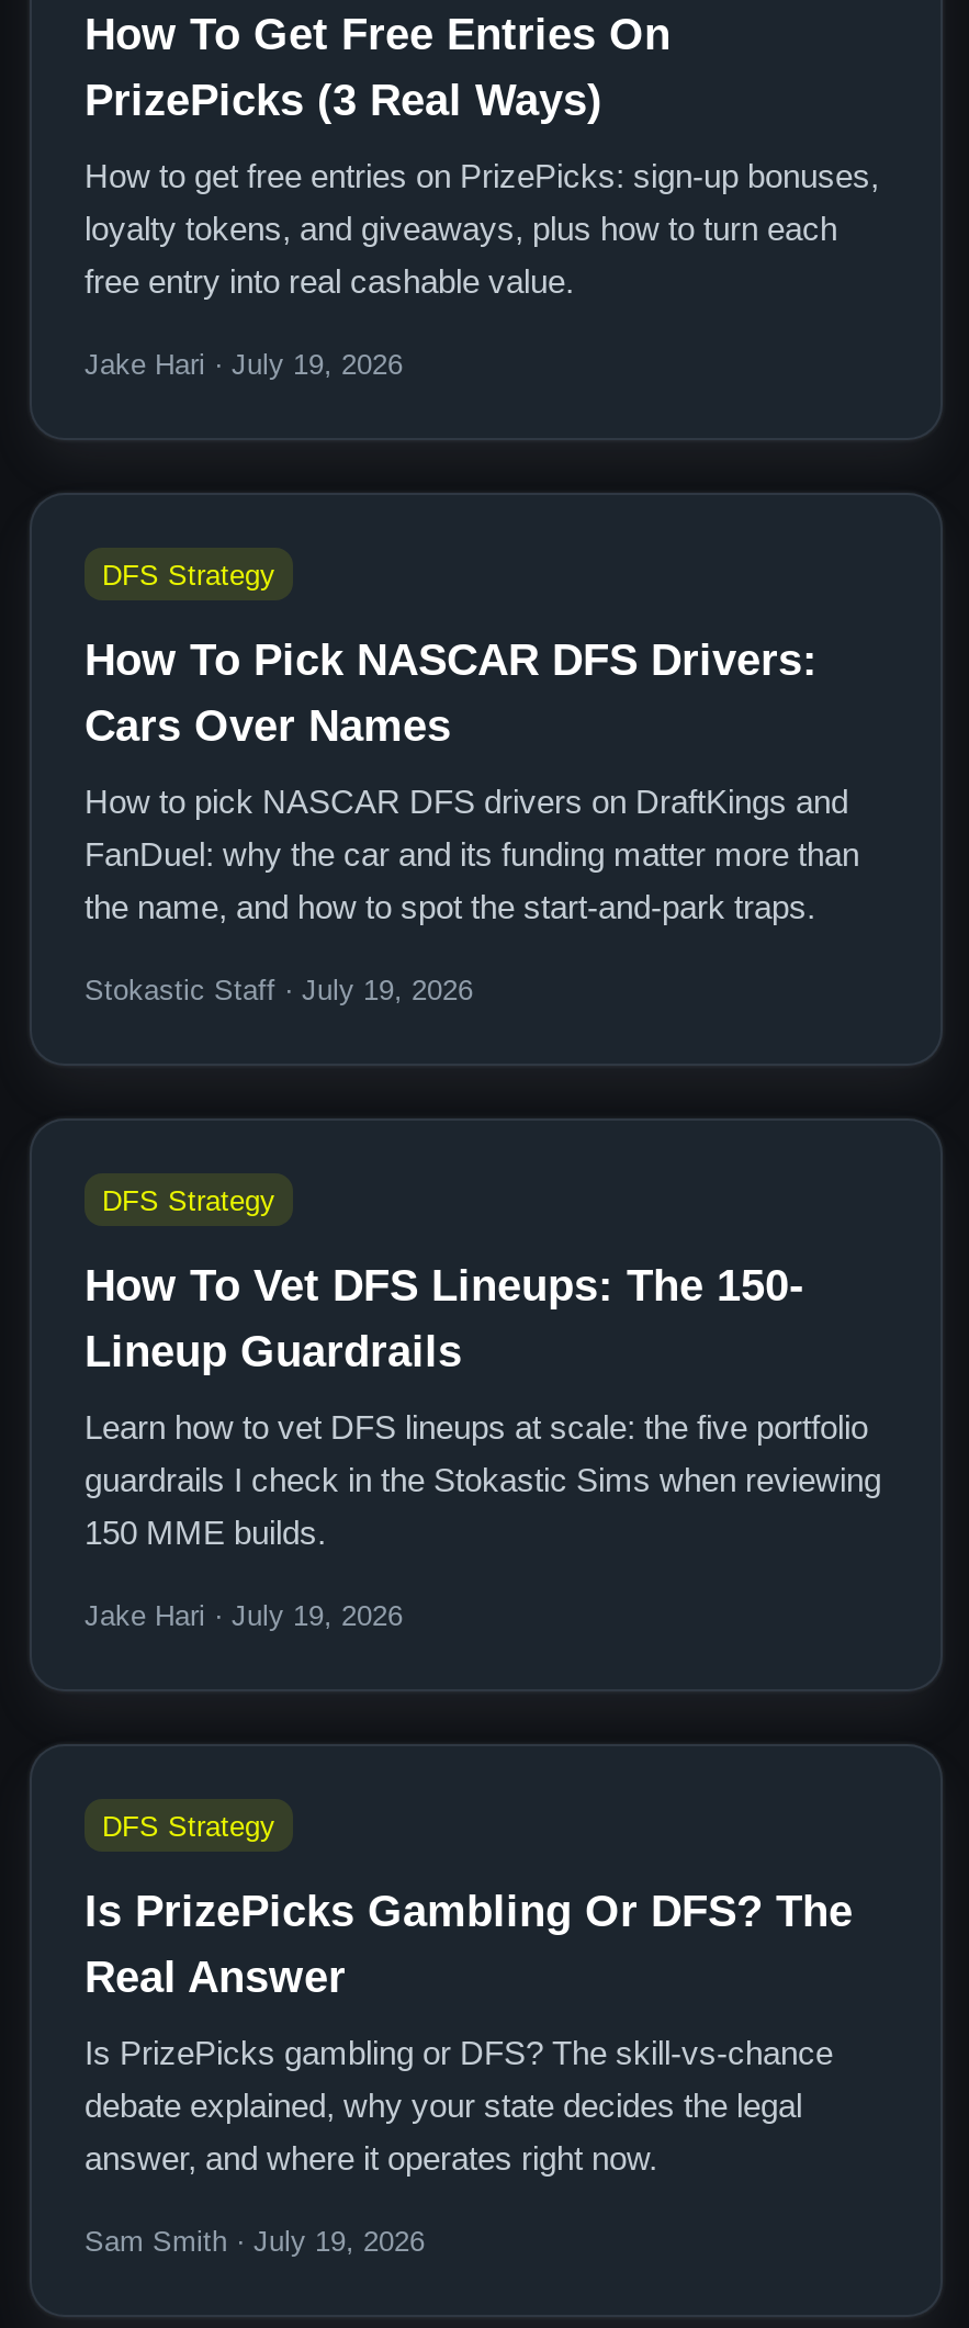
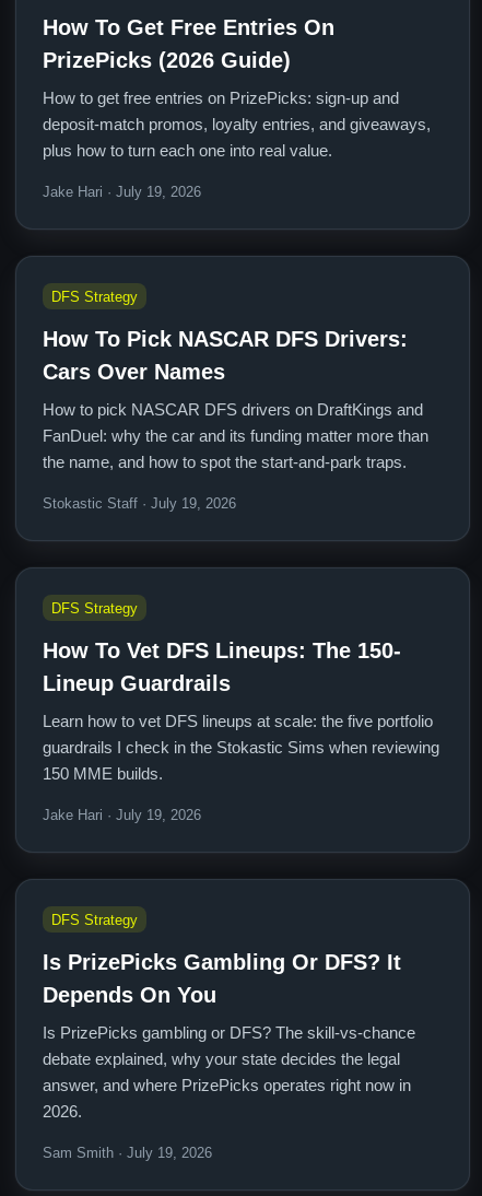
- PrizePicks (3 Real Ways)
+ PrizePicks (2026 Guide)

- How to get free entries on PrizePicks: sign-up bonuses,
- loyalty tokens, and giveaways, plus how to turn each
- free entry into real cashable value.
+ How to get free entries on PrizePicks: sign-up and
+ deposit-match promos, loyalty entries, and giveaways,
+ plus how to turn each one into real value.

- Is PrizePicks Gambling Or DFS? The
- Real Answer
+ Is PrizePicks Gambling Or DFS? It
+ Depends On You

- answer, and where it operates right now.
+ answer, and where PrizePicks operates right now in
+ 2026.
